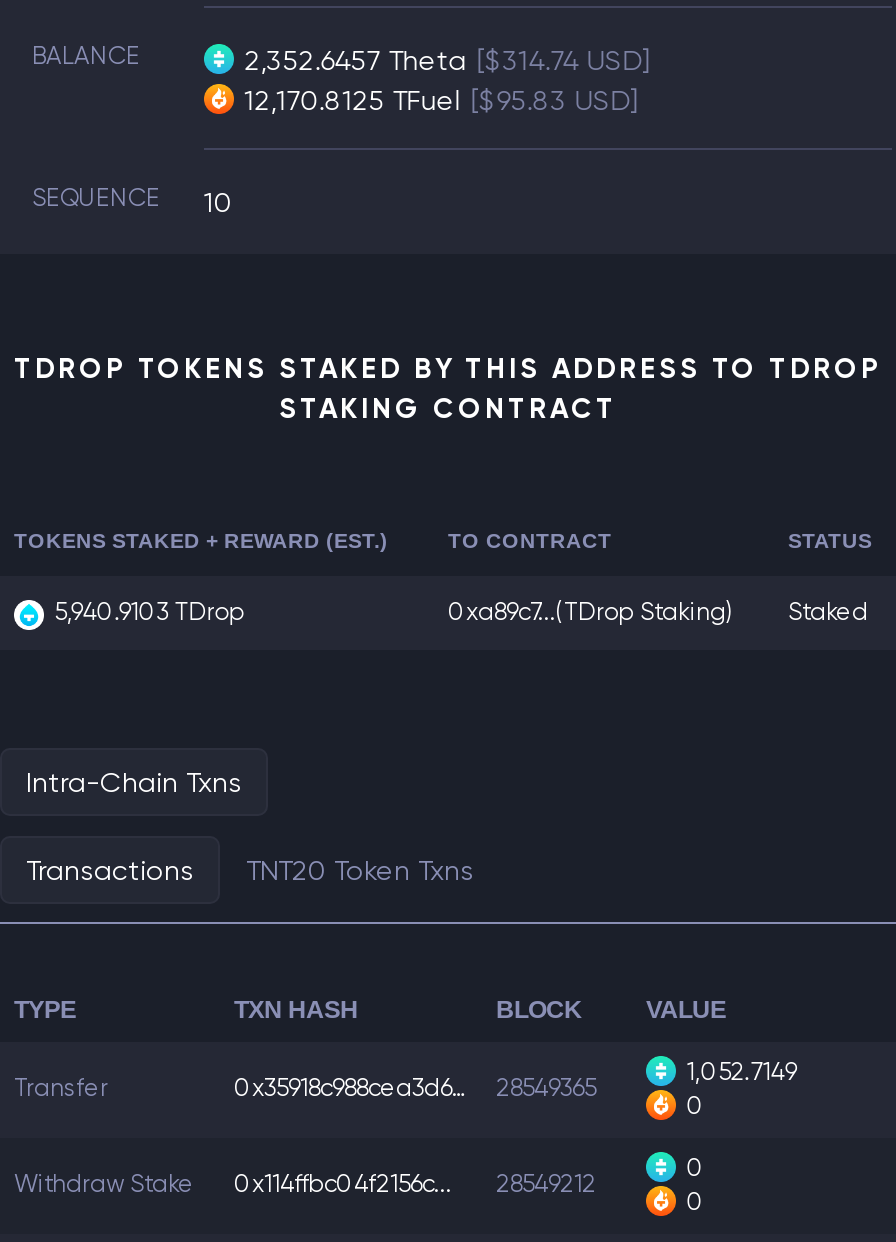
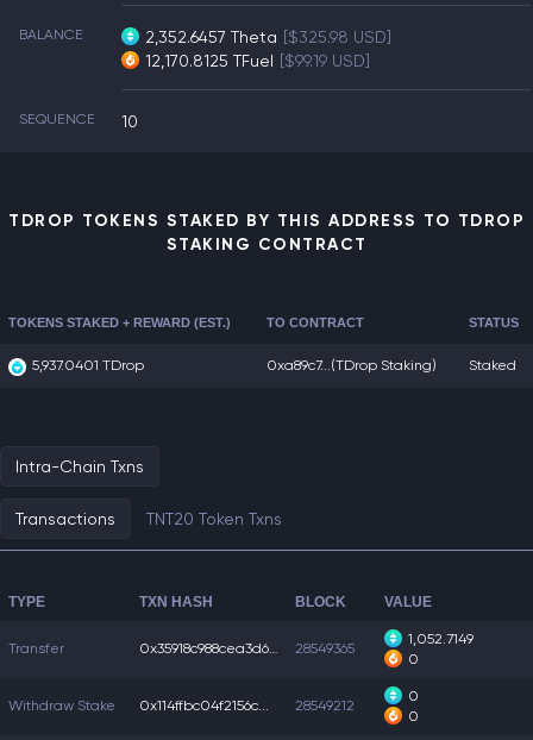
- 2,352.6457 Theta [$314.74 USD]
+ 2,352.6457 Theta [$325.98 USD]

- 12,170.8125 TFuel [$95.83 USD]
+ 12,170.8125 TFuel [$99.19 USD]

- 5,940.9103 TDrop
+ 5,937.0401 TDrop
